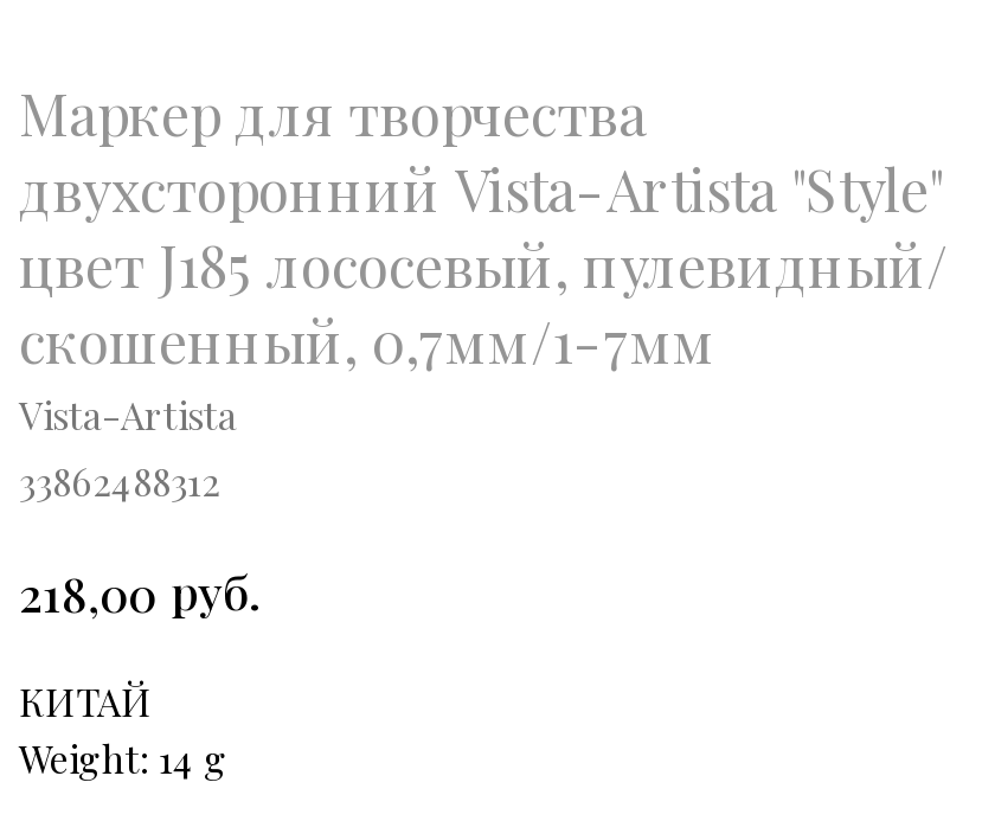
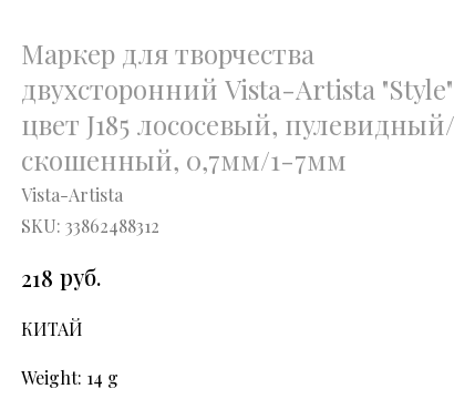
- 33862488312
+ SKU: 33862488312

- 218,00 руб.
+ 218 руб.
